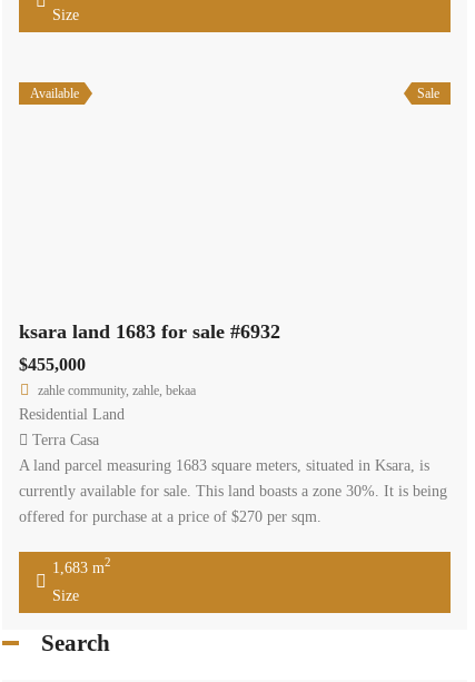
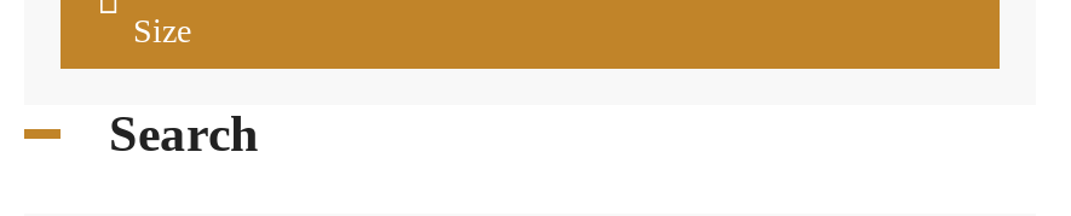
- Available
- Sale

- ksara land 1683 for sale #6932
- $455,000
- zahle community, zahle, bekaa
- Residential Land
- Terra Casa
- A land parcel measuring 1683 square meters, situated in Ksara, is
- currently available for sale. This land boasts a zone 30%. It is being
- offered for purchase at a price of $270 per sqm.
- 1,683 m2
- Size
